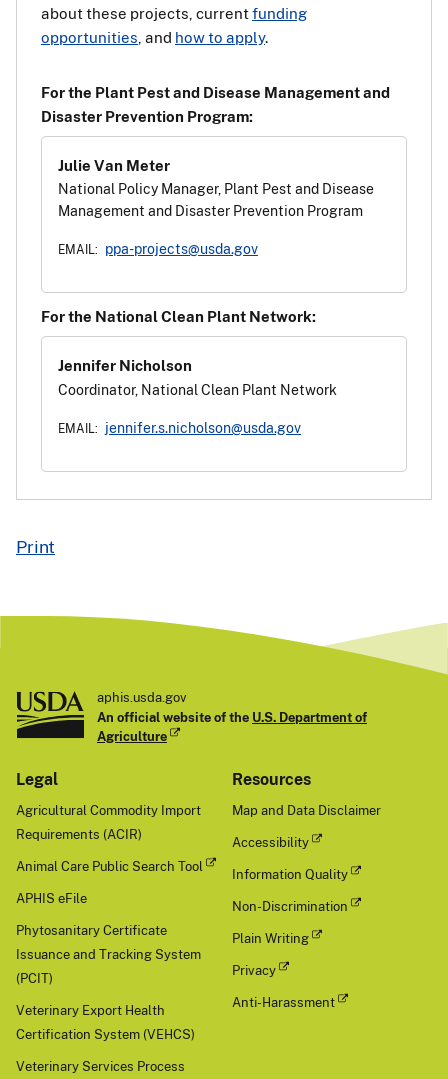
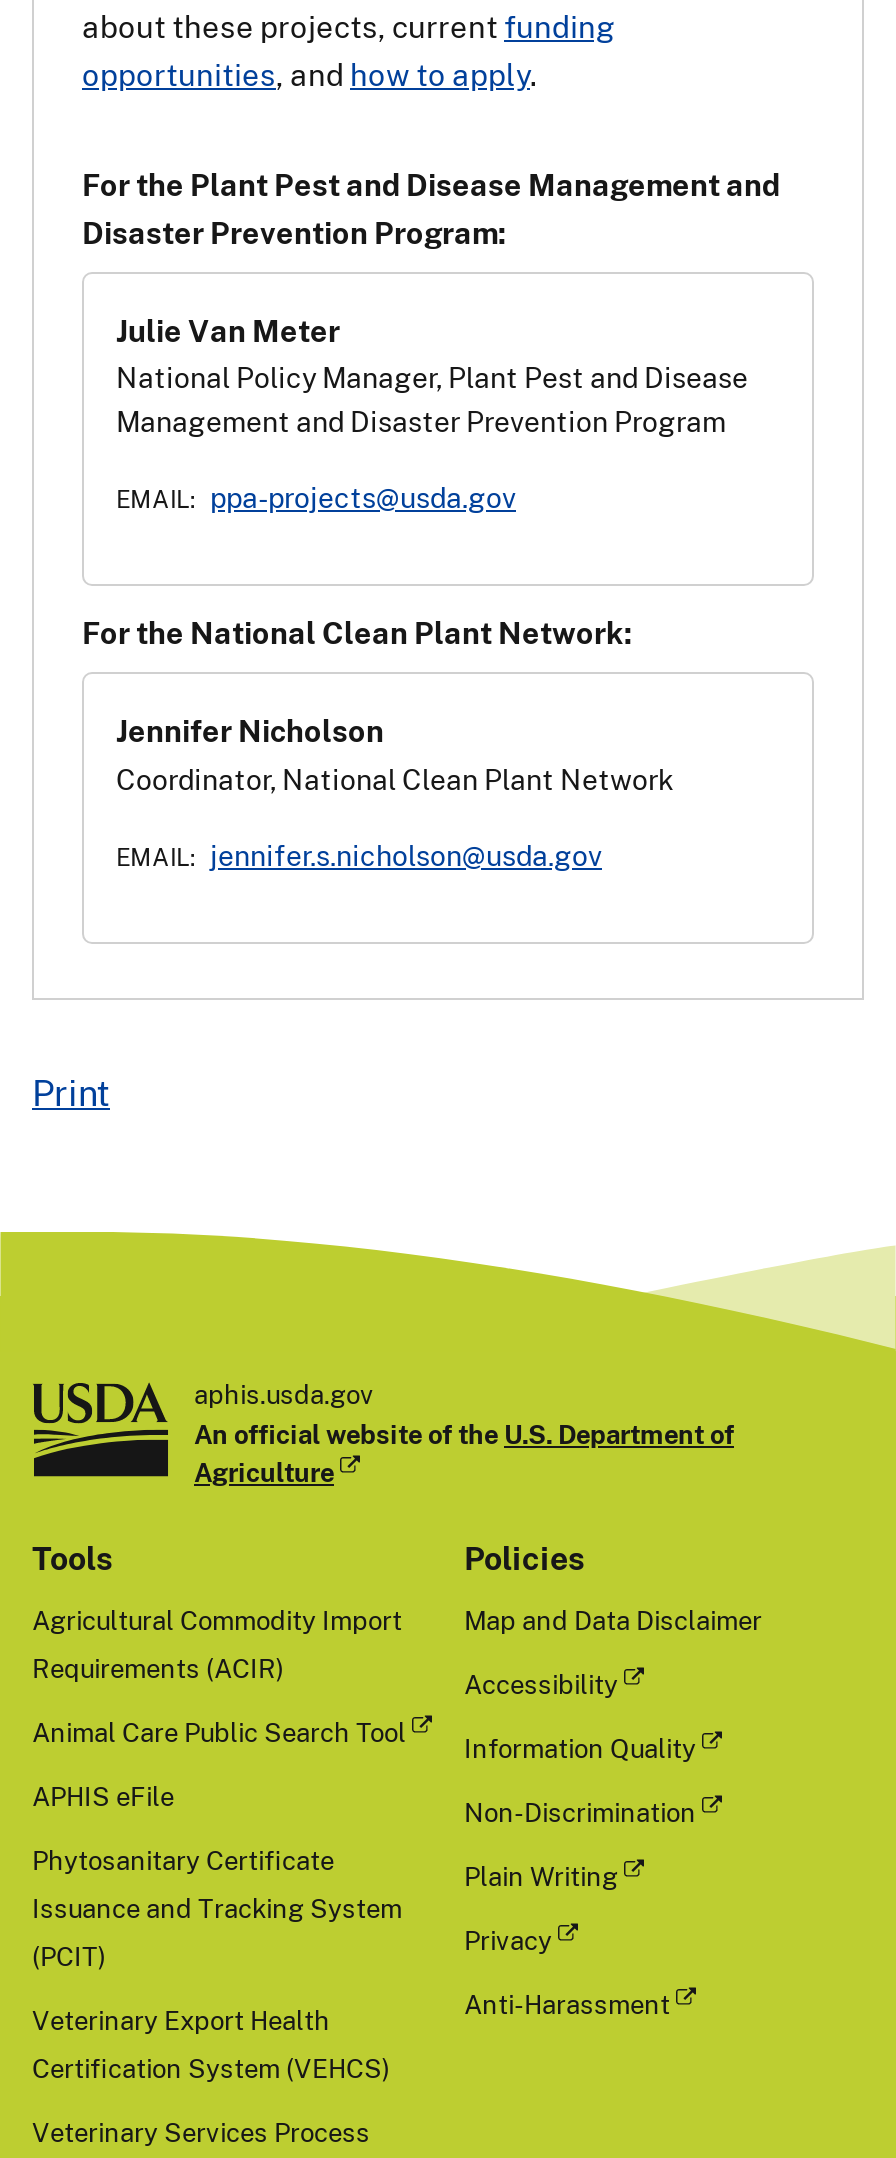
- Legal
+ Tools

- Resources
+ Policies
